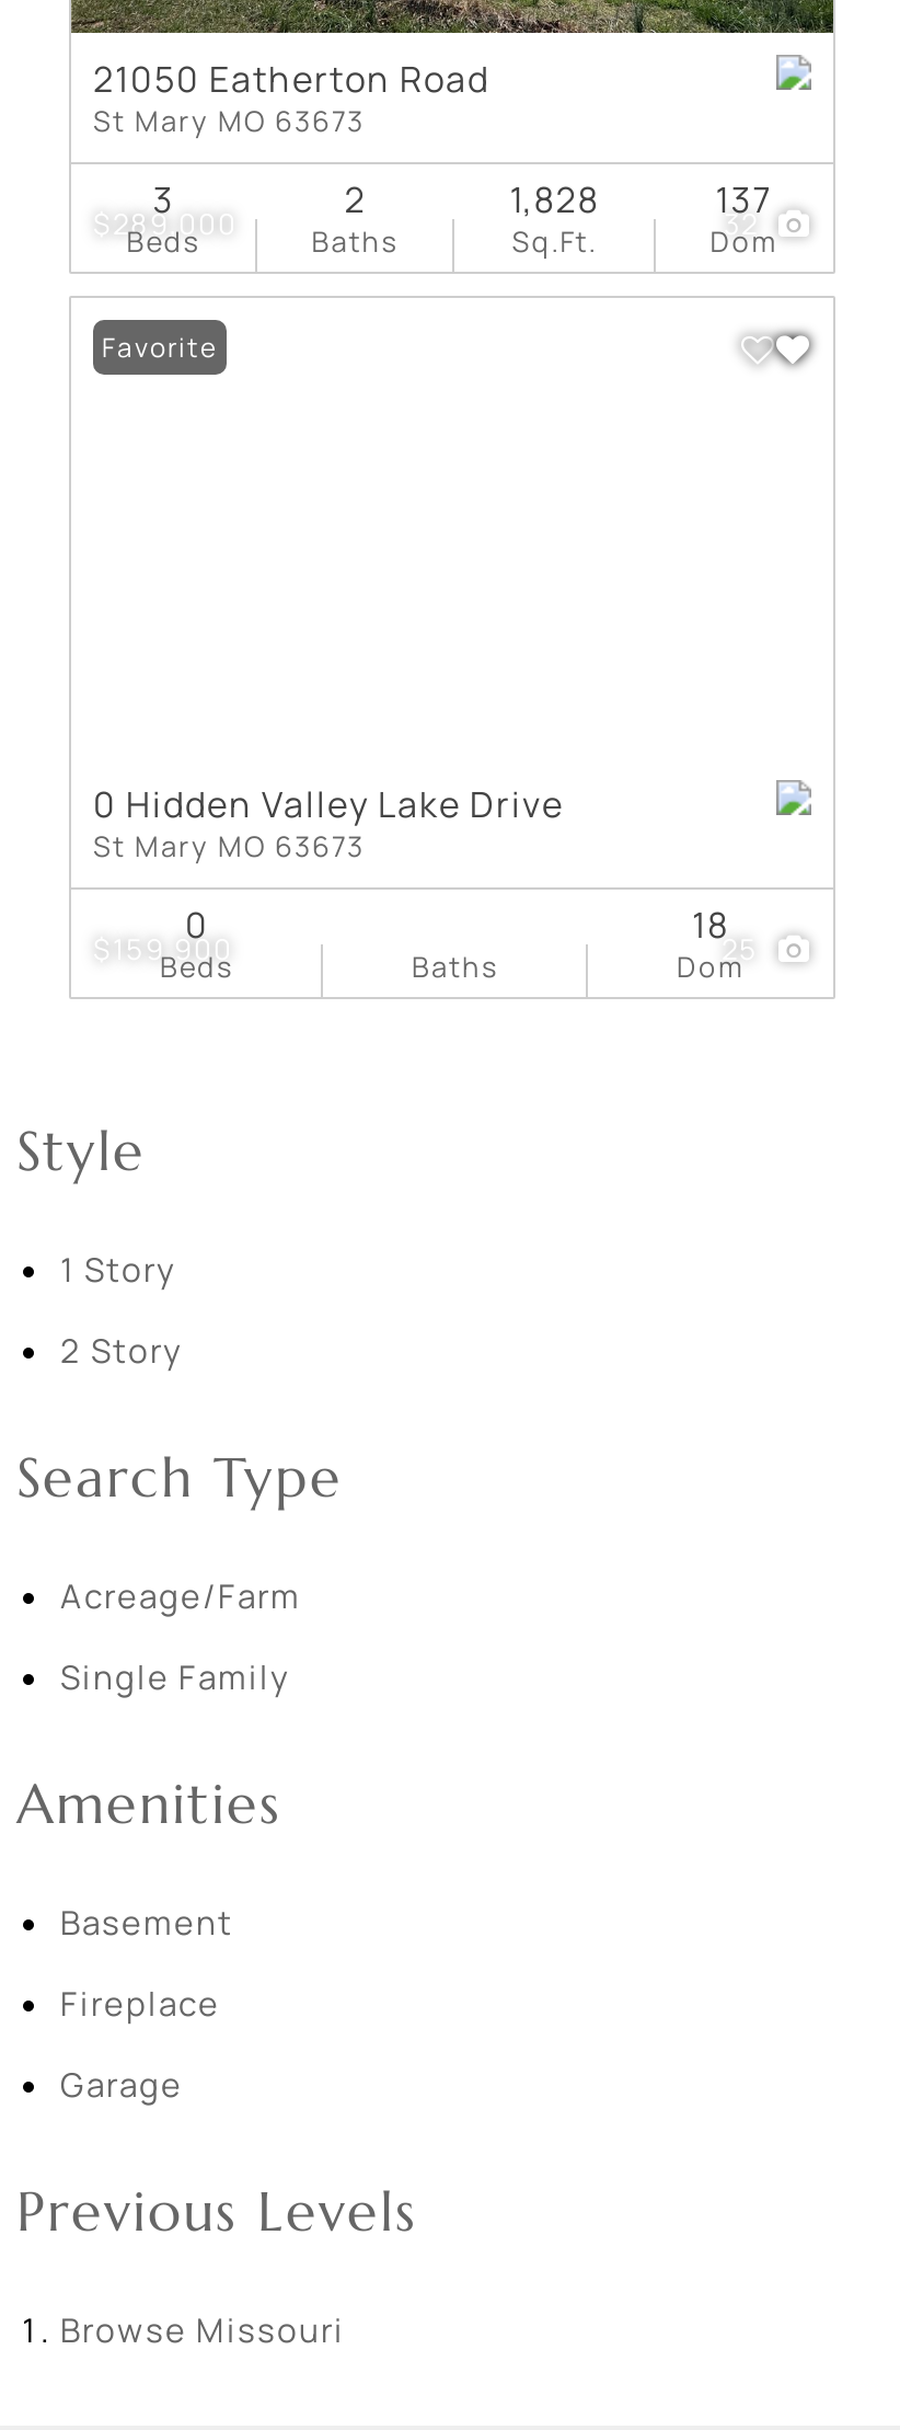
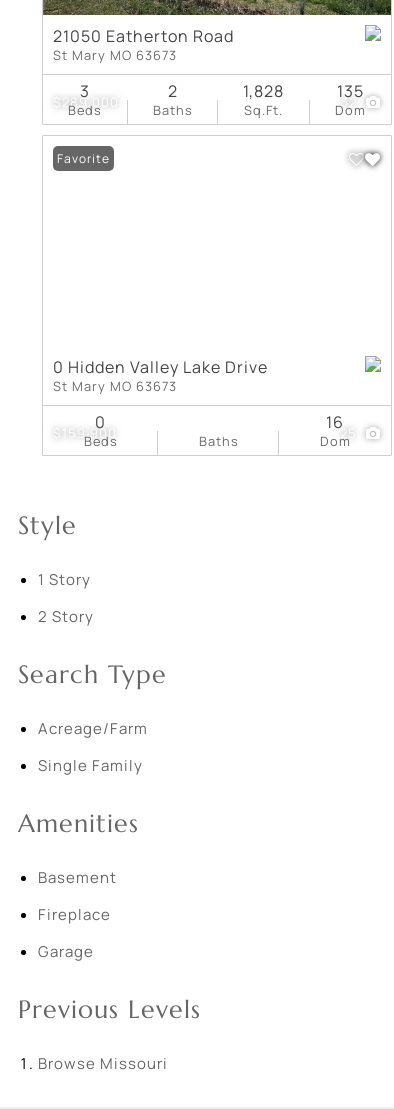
- 137
+ 135

- 18
+ 16
